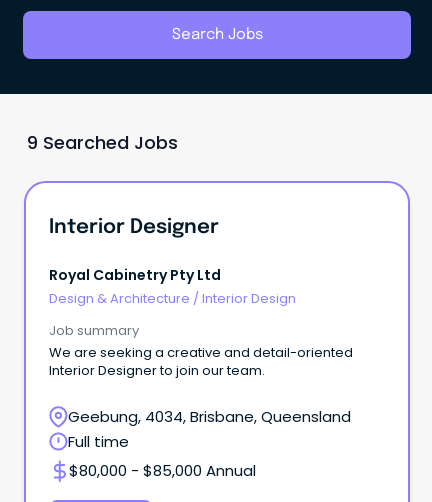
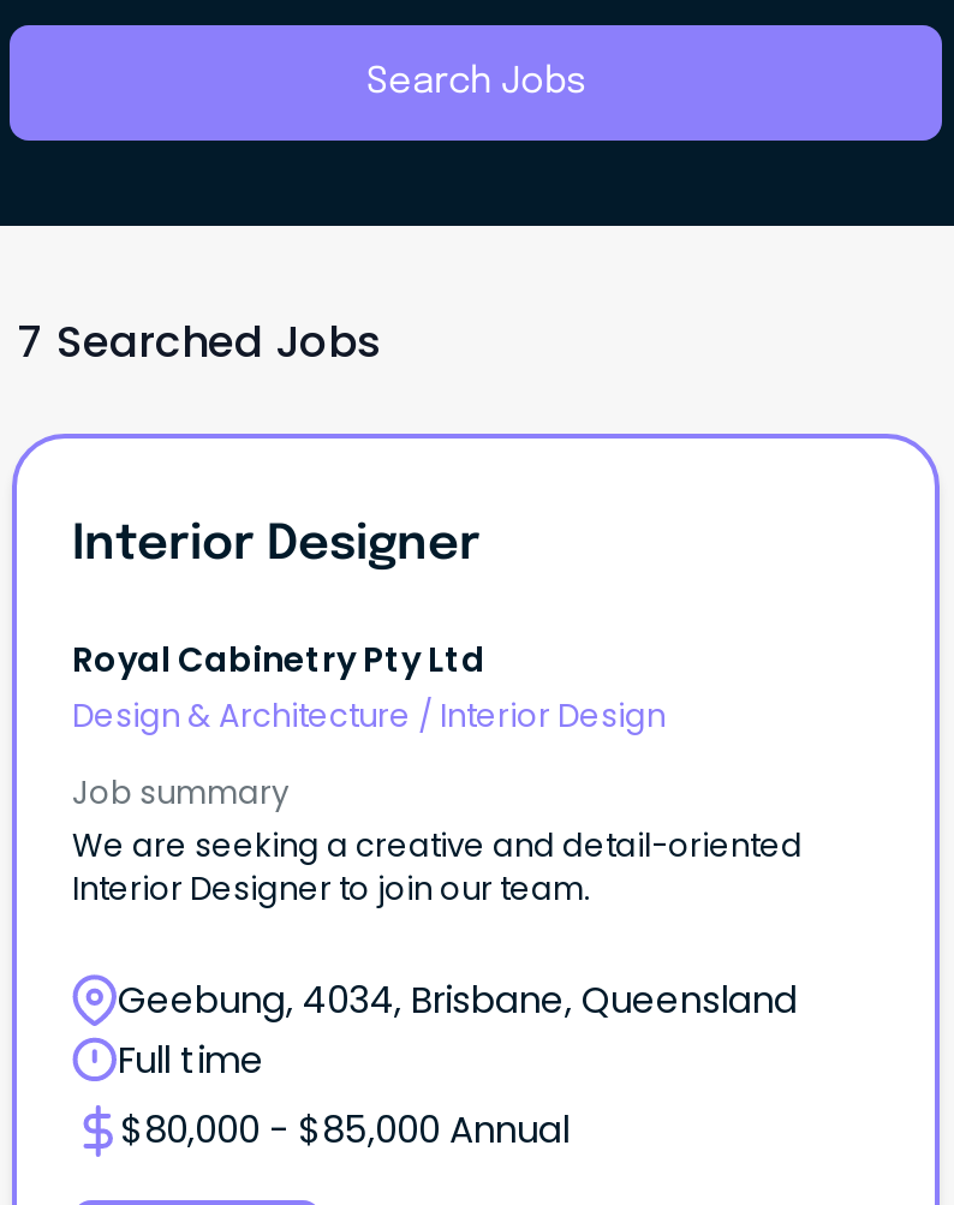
- 9 Searched Jobs
+ 7 Searched Jobs
